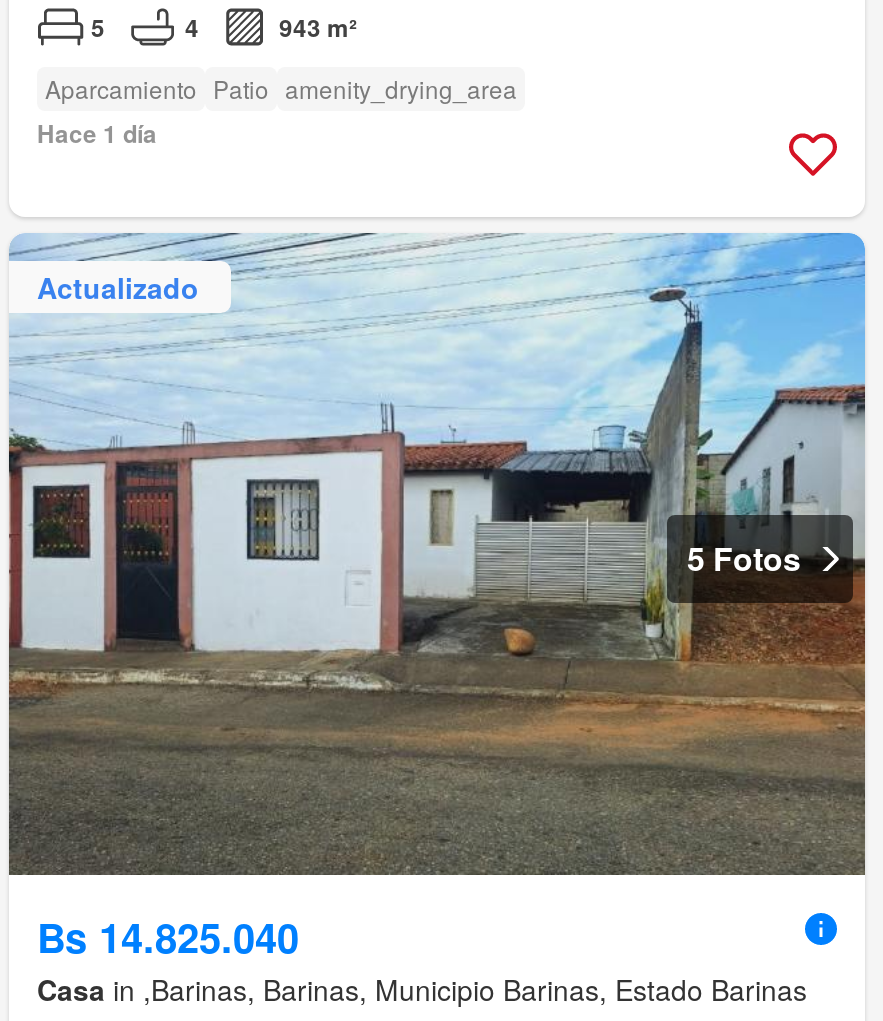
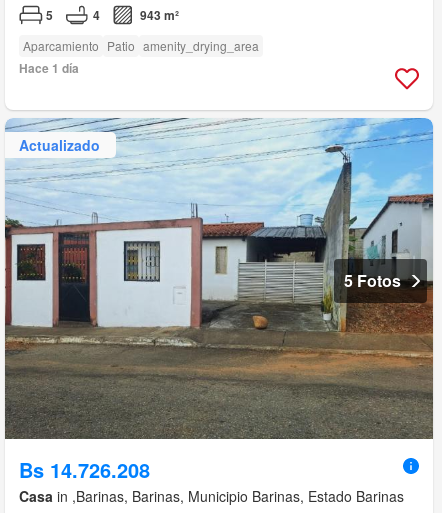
- Bs 14.825.040
+ Bs 14.726.208
